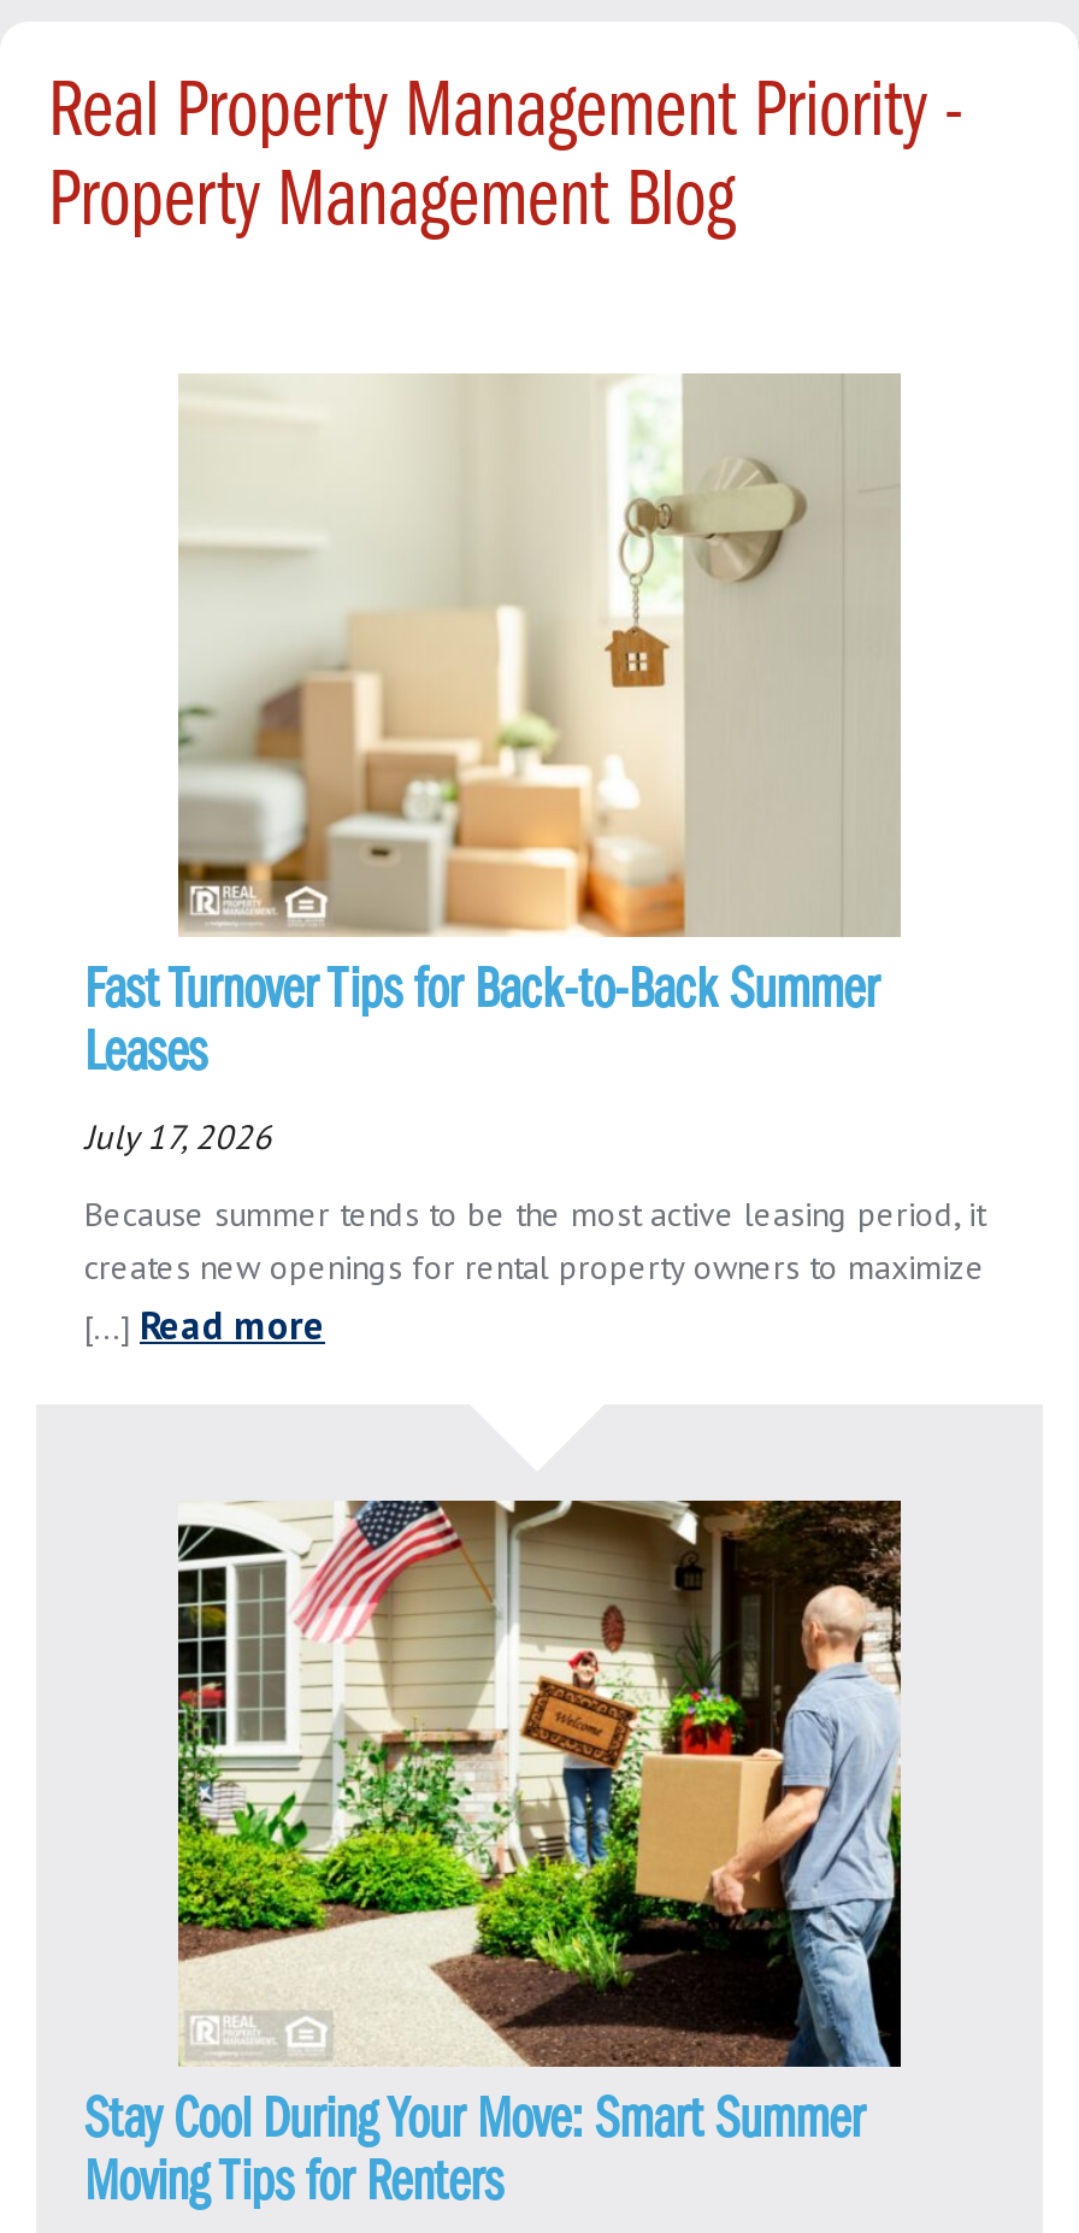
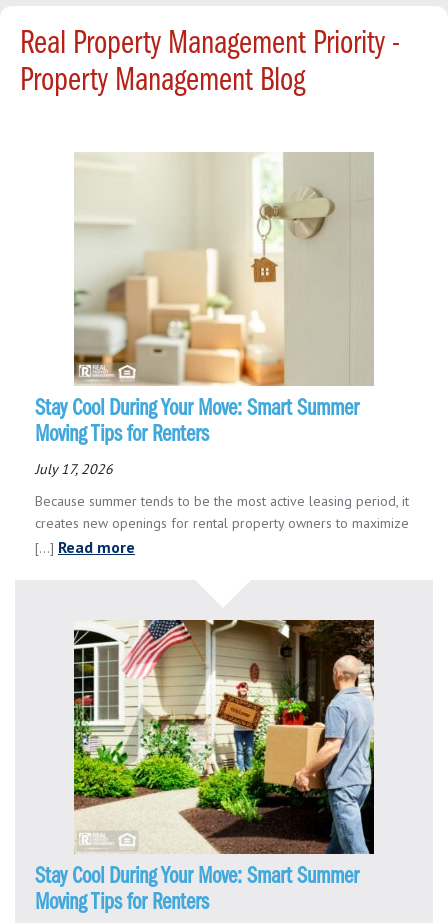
- Fast Turnover Tips for Back-to-Back Summer
- Leases
+ Stay Cool During Your Move: Smart Summer
+ Moving Tips for Renters
